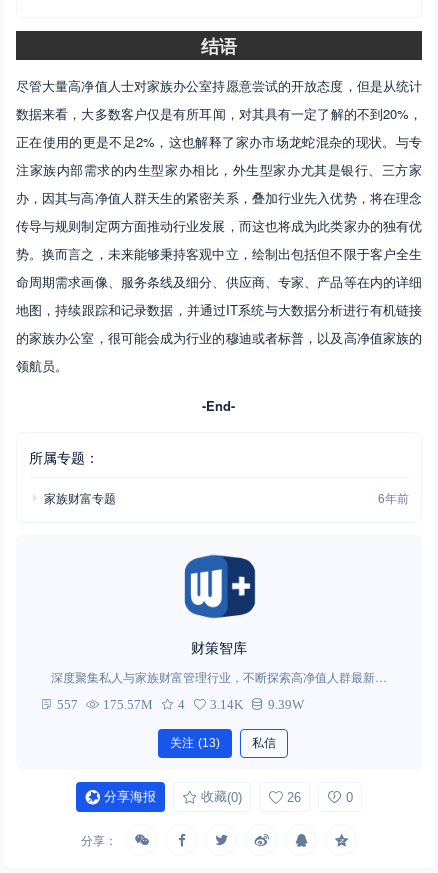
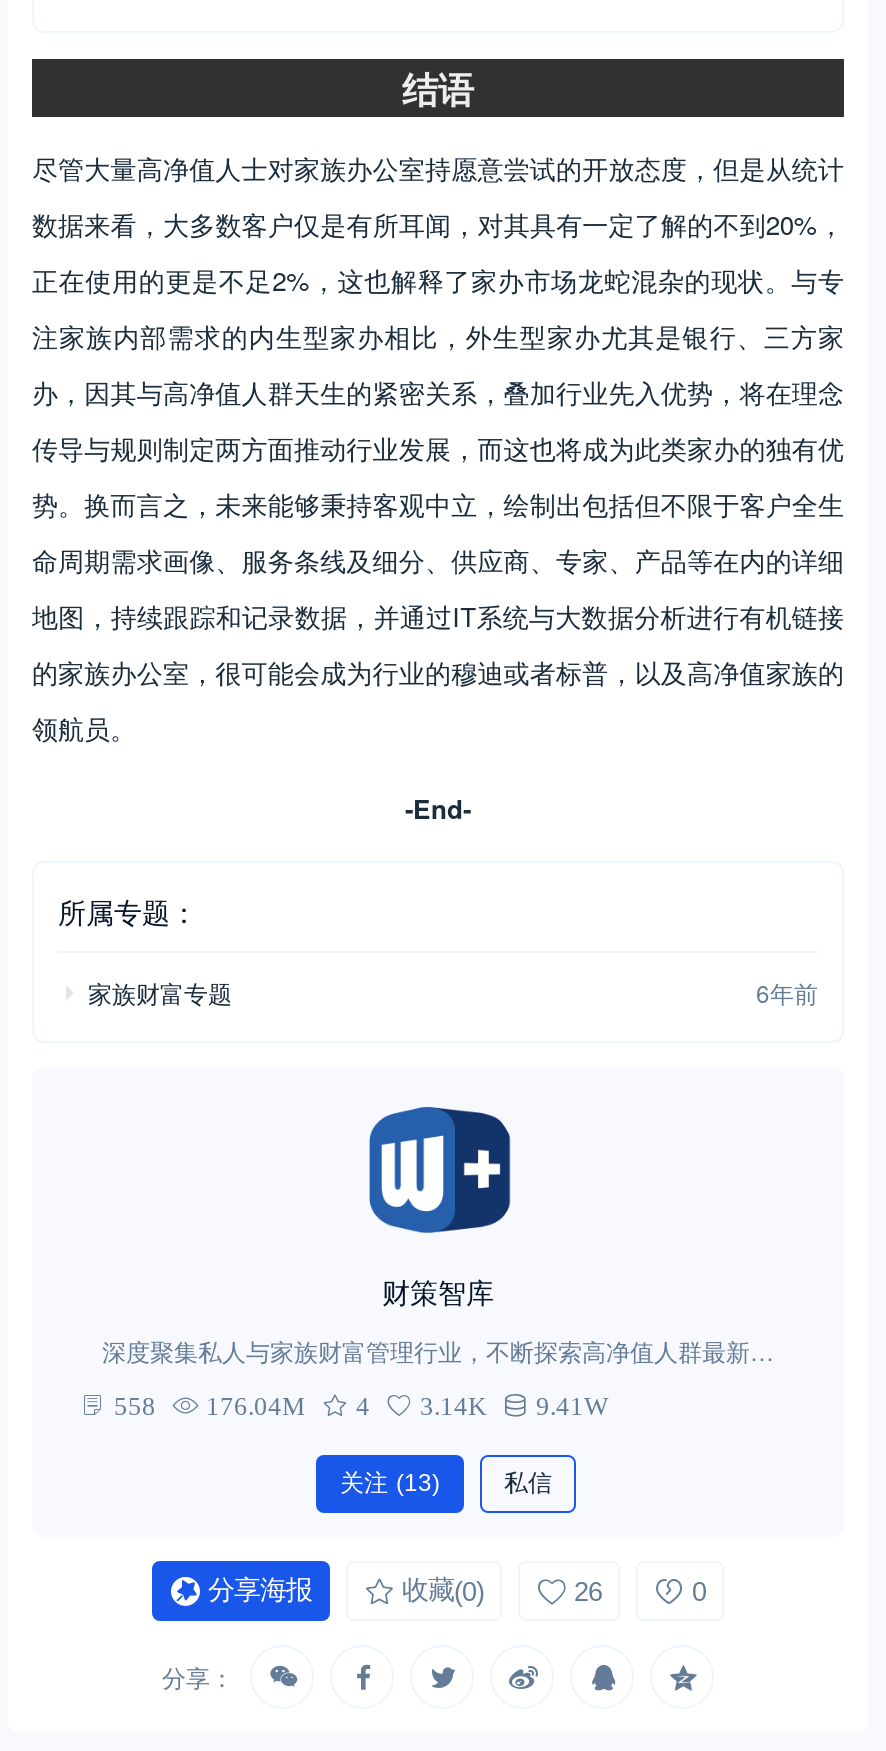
- 557
- 175.57M
+ 558
+ 176.04M

- 9.39W
+ 9.41W
